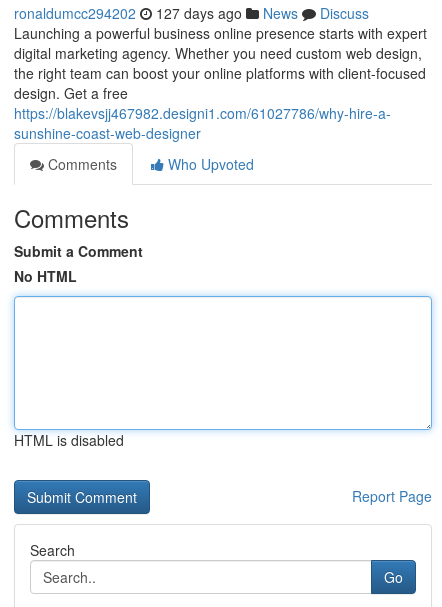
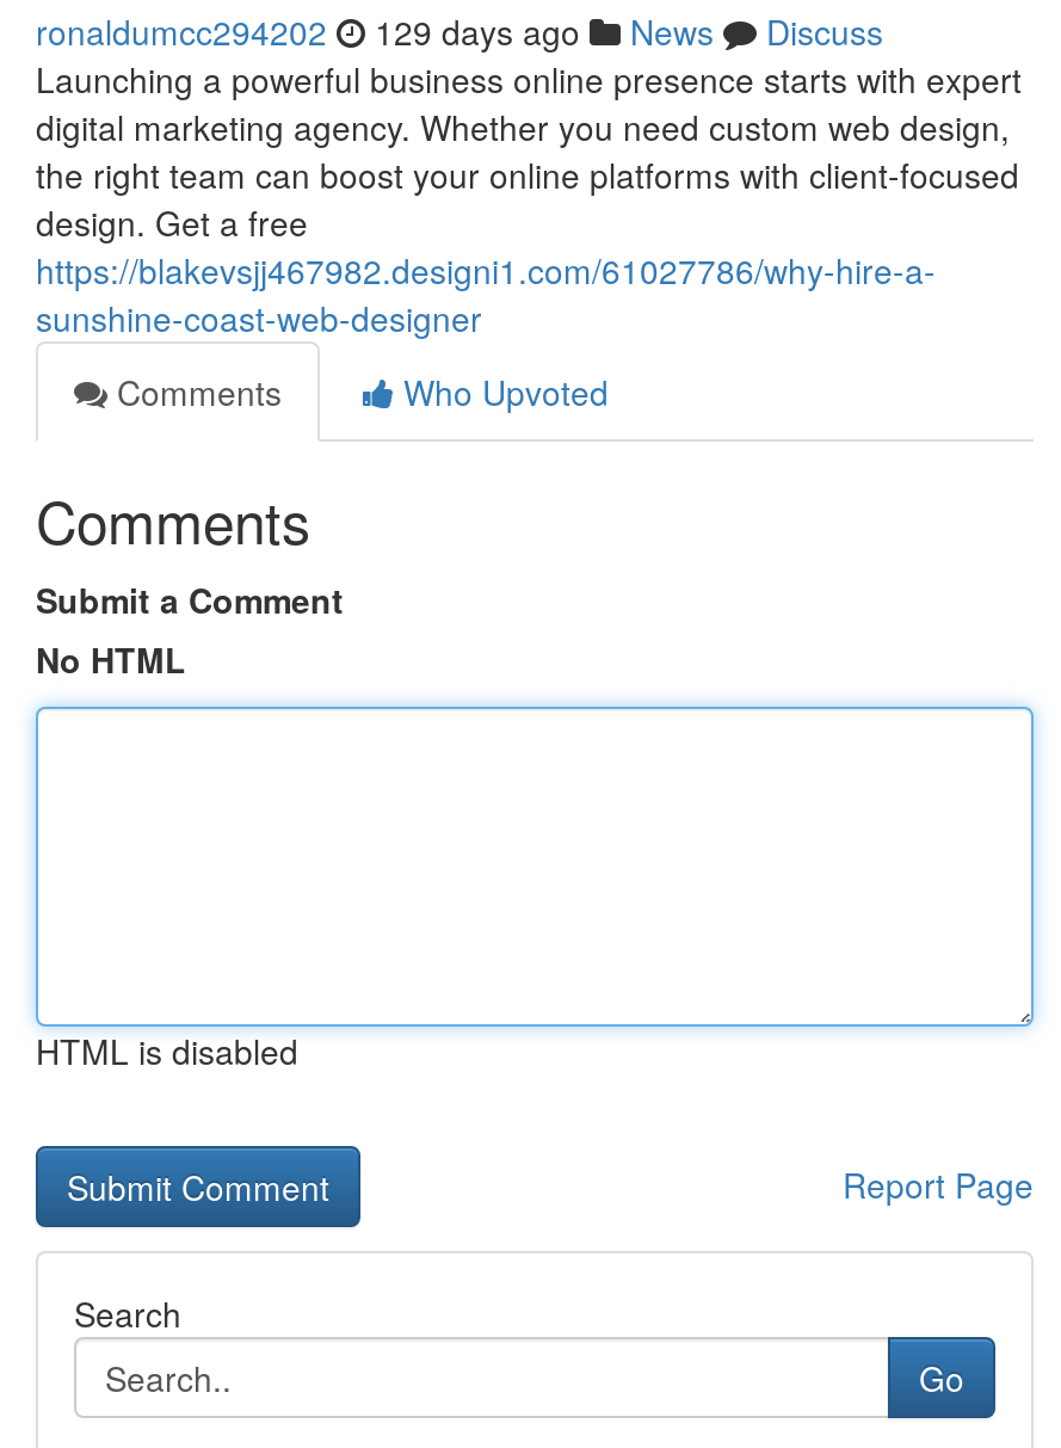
- ronaldumcc294202 127 days ago News Discuss
+ ronaldumcc294202 129 days ago News Discuss
